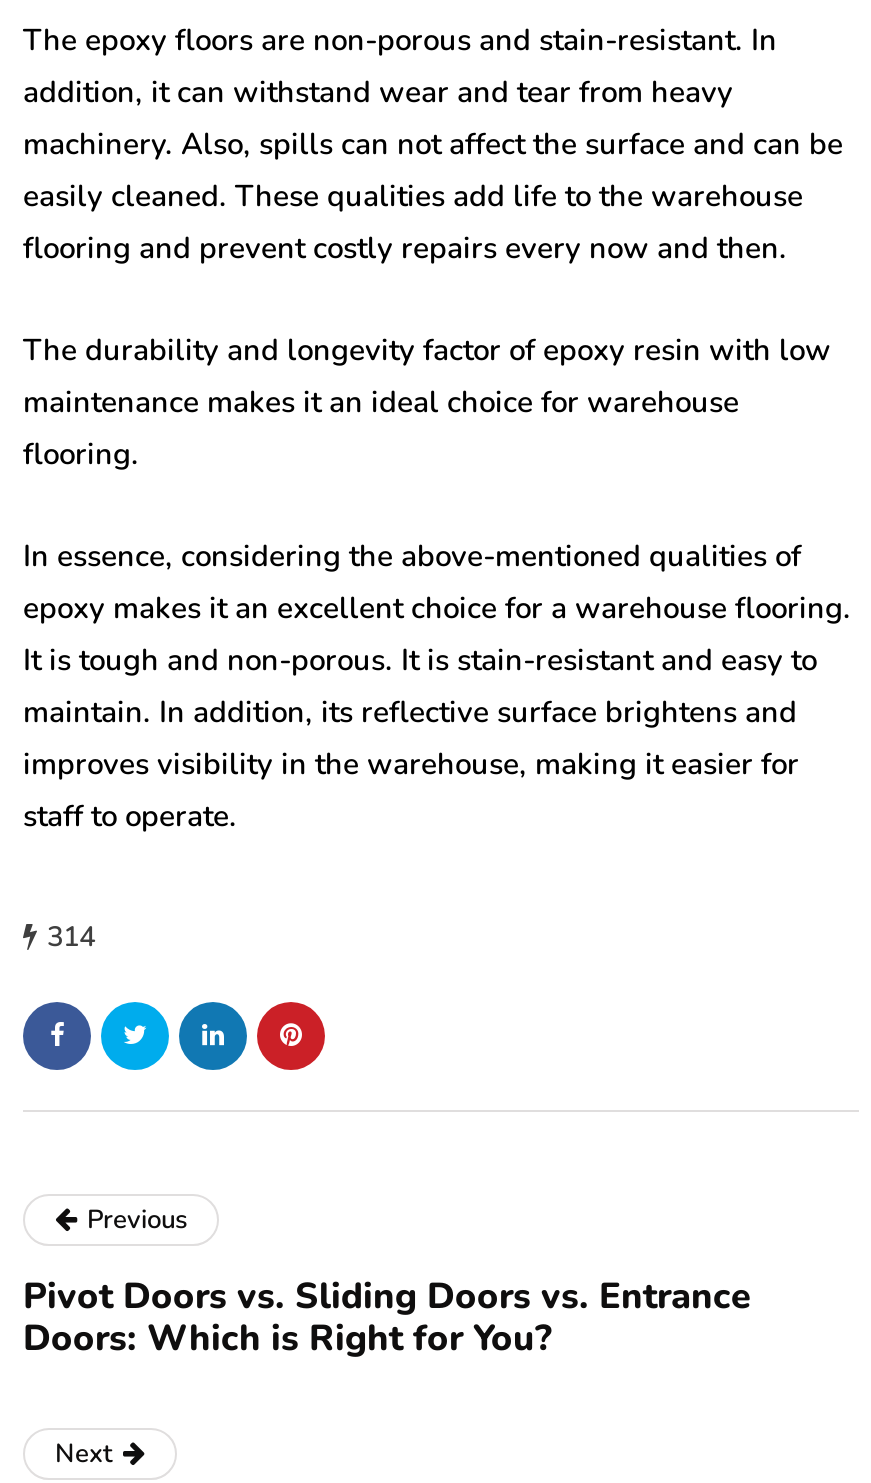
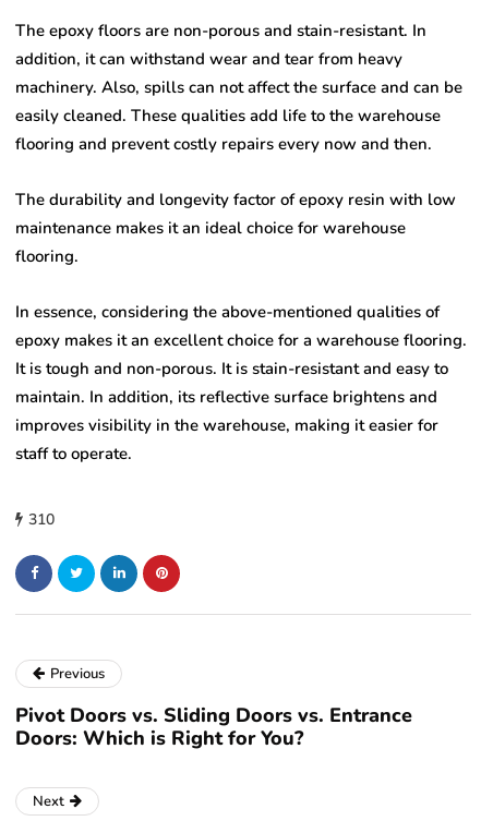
- 314
+ 310
